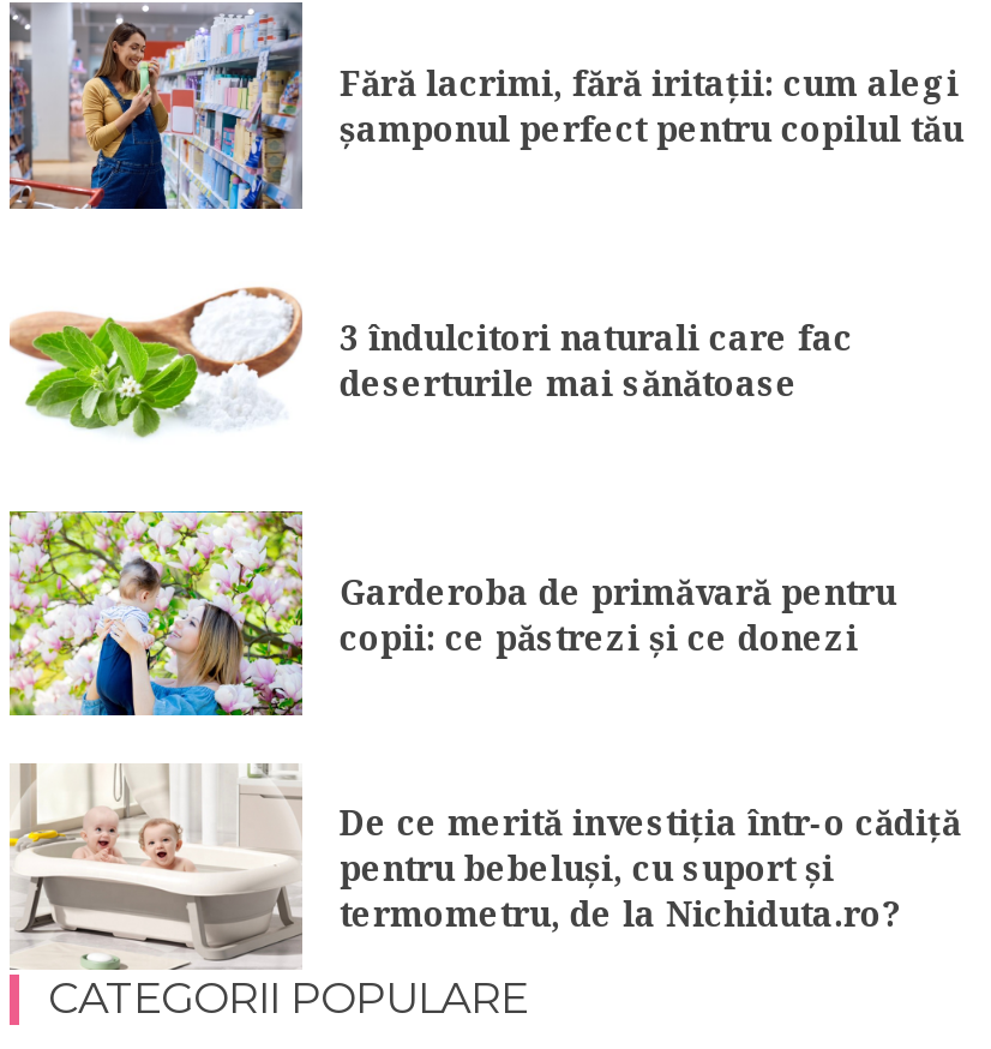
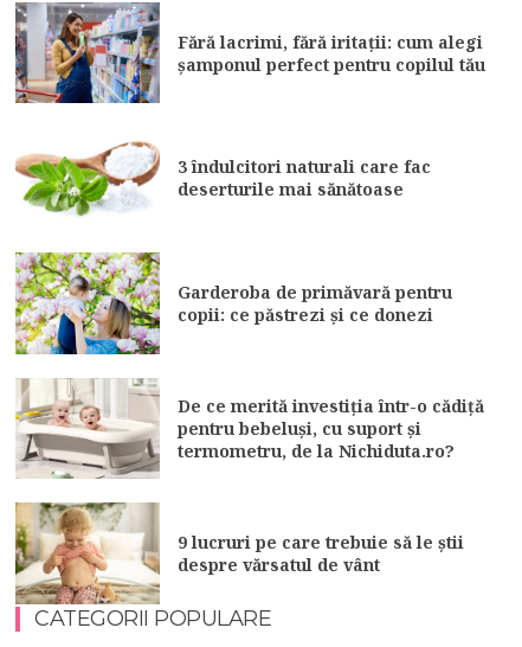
+ [image]
+ 9 lucruri pe care trebuie să le știi
+ despre vărsatul de vânt
